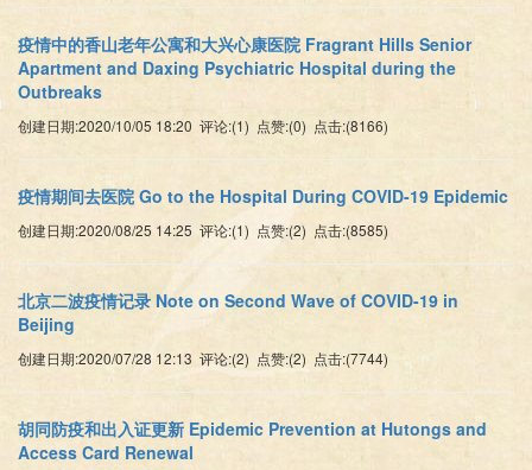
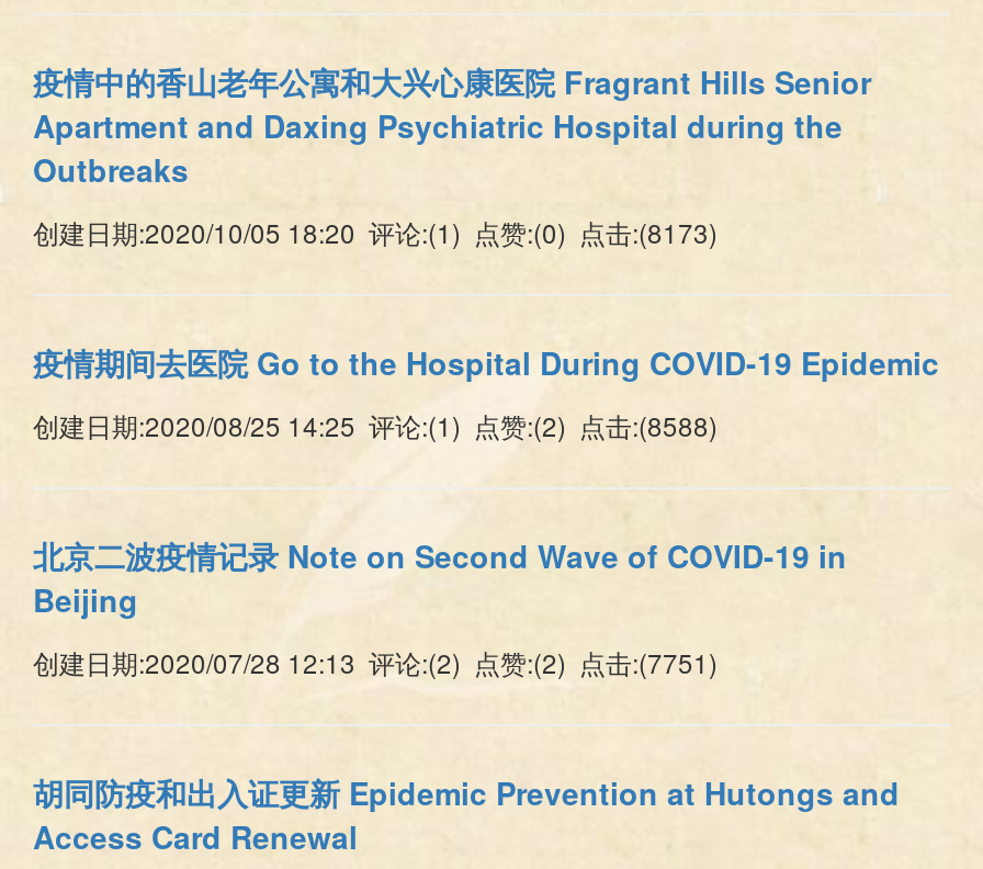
- 创建日期:2020/10/05 18:20 评论:(1) 点赞:(0) 点击:(8166)
+ 创建日期:2020/10/05 18:20 评论:(1) 点赞:(0) 点击:(8173)

- 创建日期:2020/08/25 14:25 评论:(1) 点赞:(2) 点击:(8585)
+ 创建日期:2020/08/25 14:25 评论:(1) 点赞:(2) 点击:(8588)

- 创建日期:2020/07/28 12:13 评论:(2) 点赞:(2) 点击:(7744)
+ 创建日期:2020/07/28 12:13 评论:(2) 点赞:(2) 点击:(7751)
